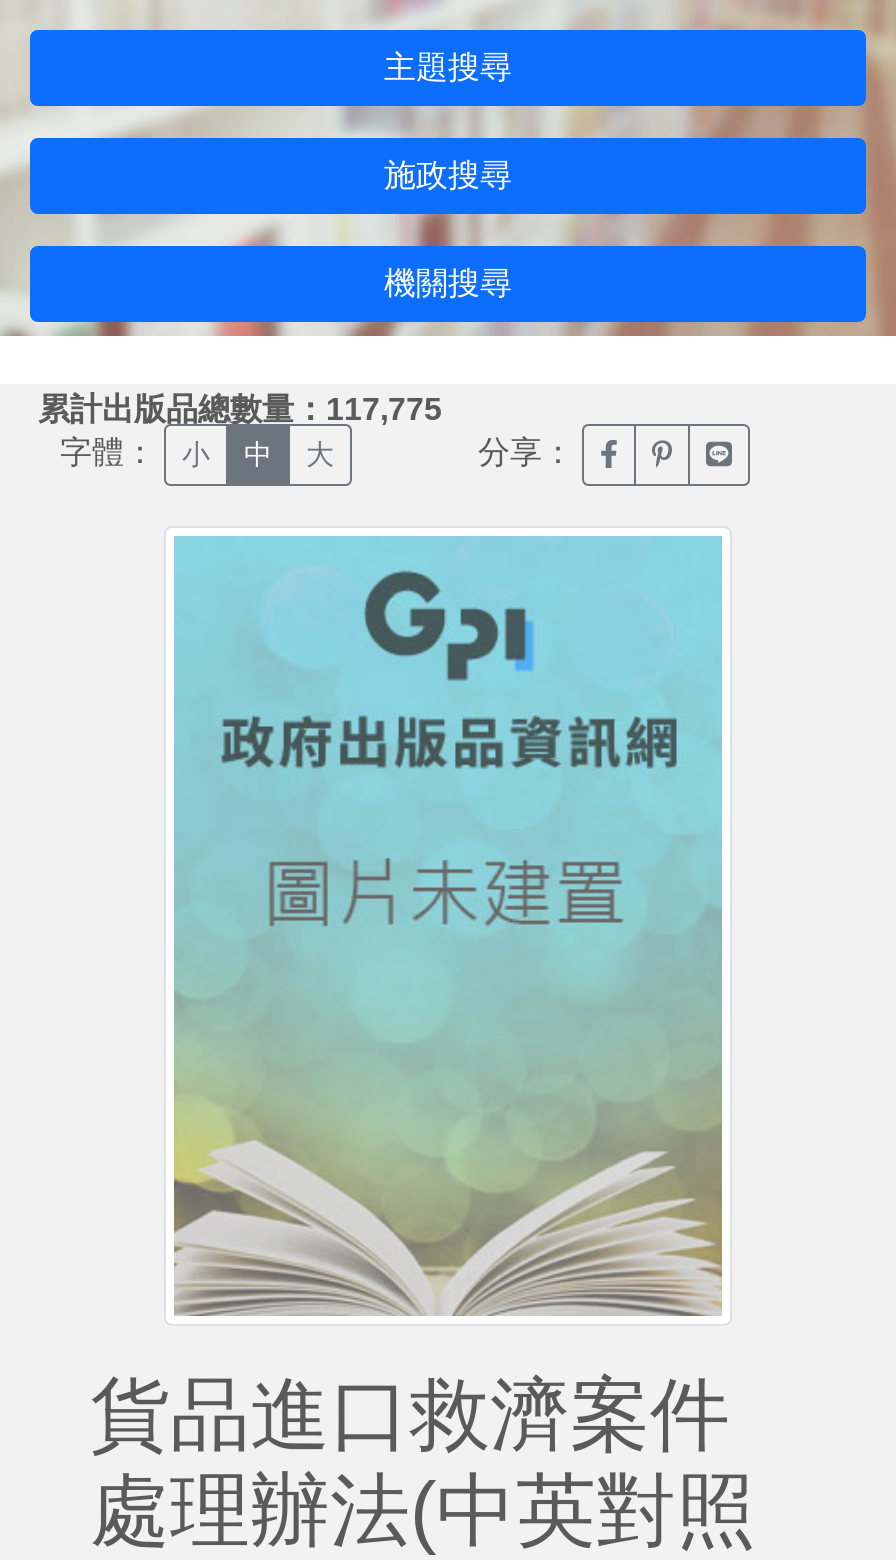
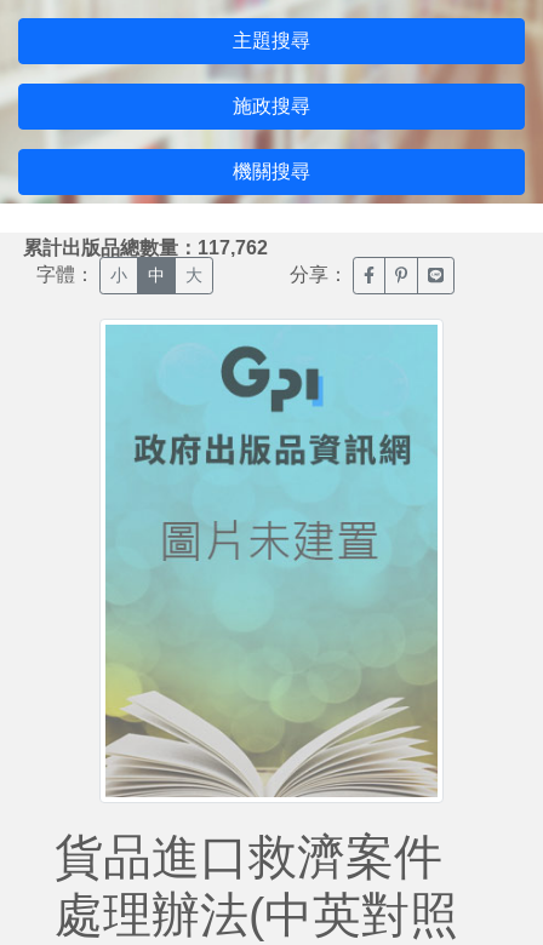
- 累計出版品總數量：117,775
+ 累計出版品總數量：117,762
